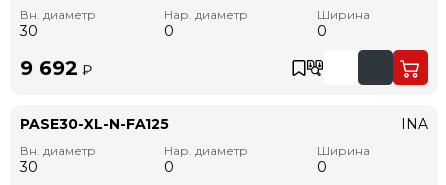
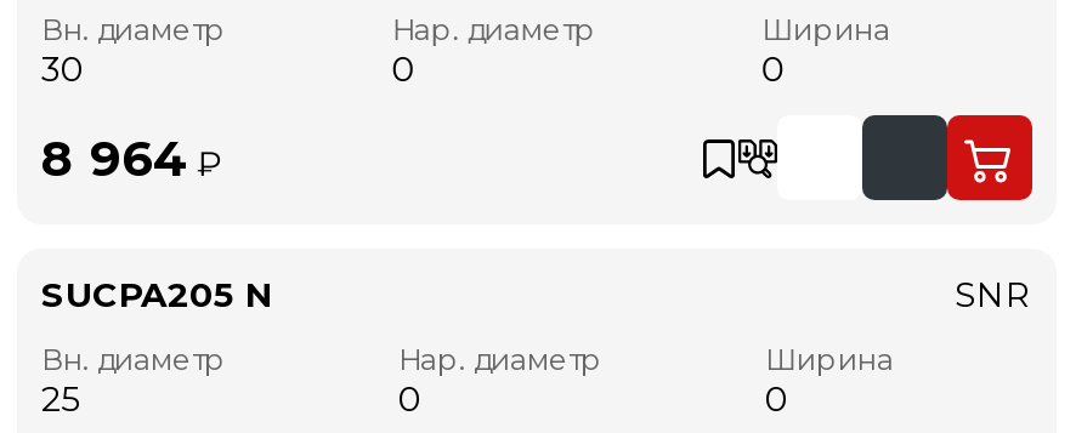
- 9 692 ₽
+ 8 964 ₽

- PASE30-XL-N-FA125
+ SUCPA205 N

- INA
+ SNR

- 30
+ 25
